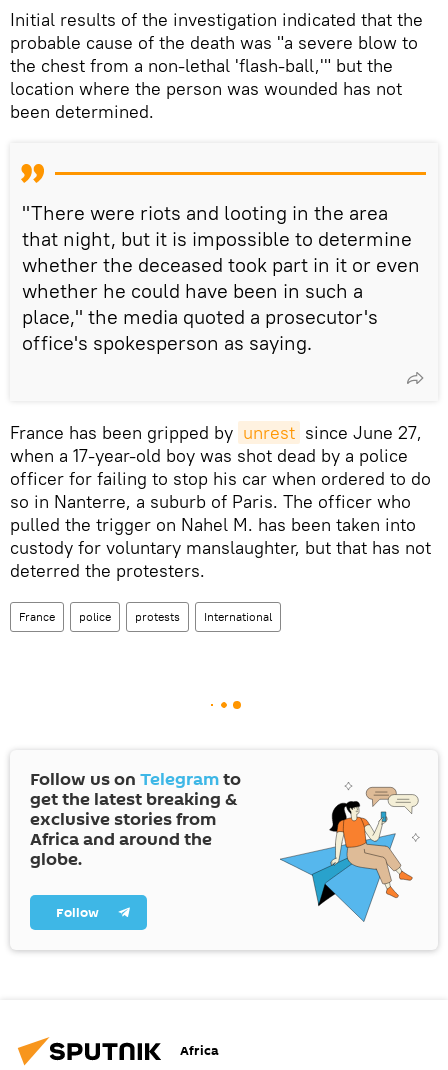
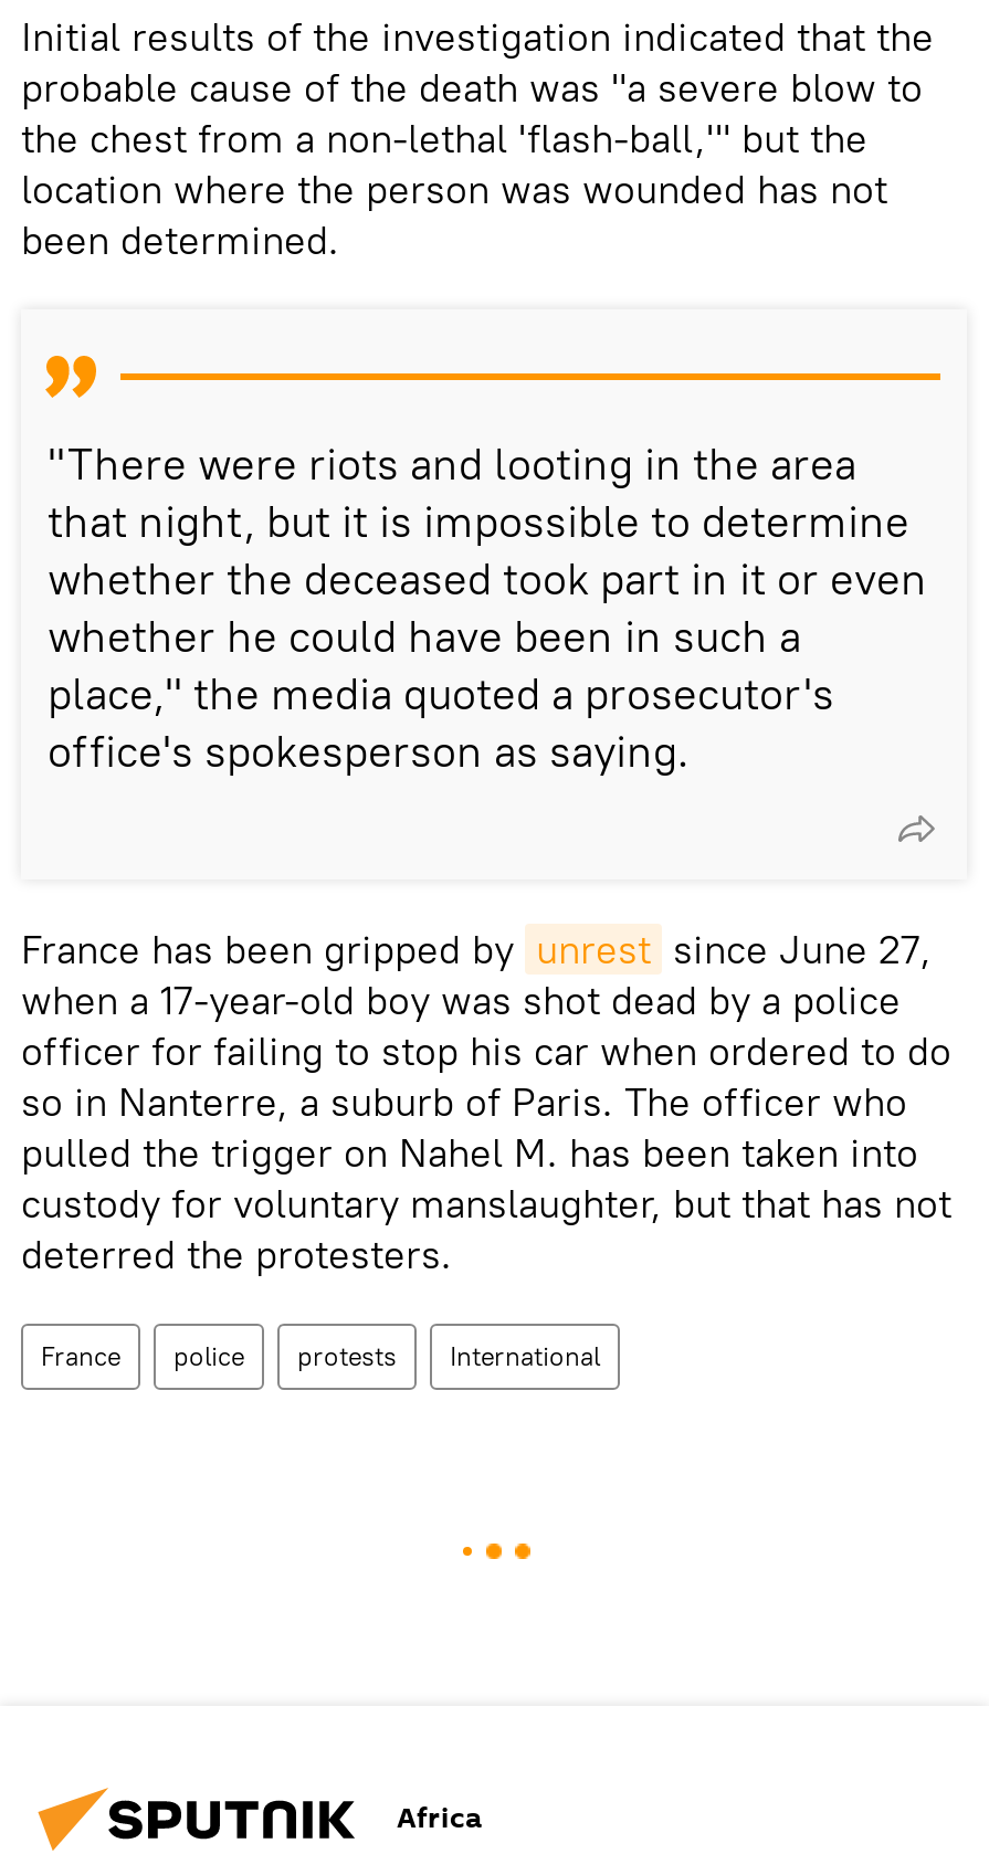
- [image]
- Follow us on Telegram to
- get the latest breaking &
- exclusive stories from
- Africa and around the
- globe.
- Follow
